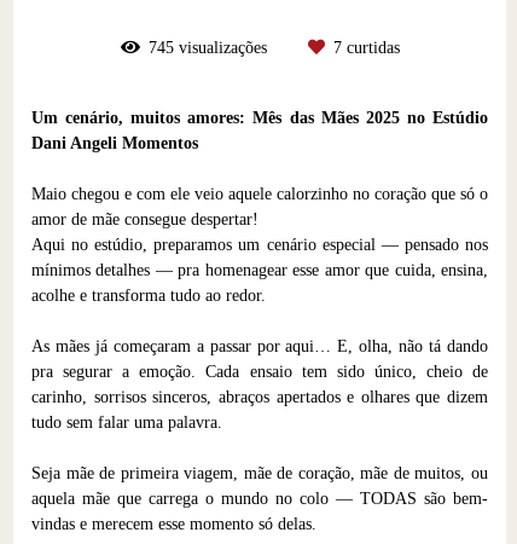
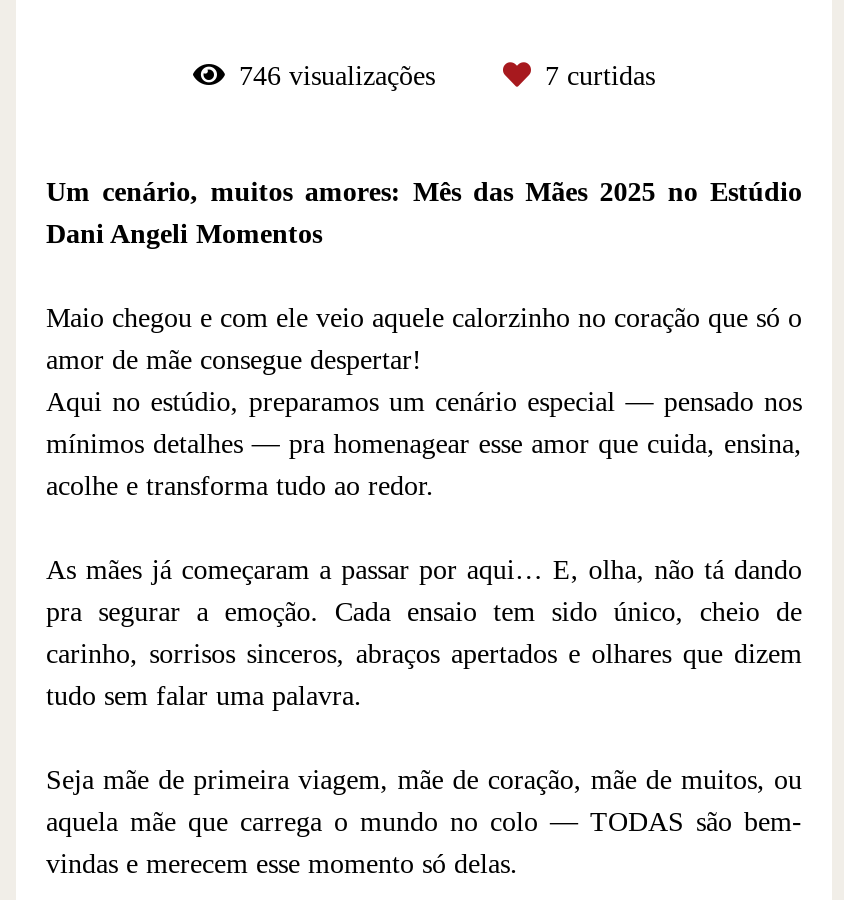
- 745 visualizações
+ 746 visualizações
